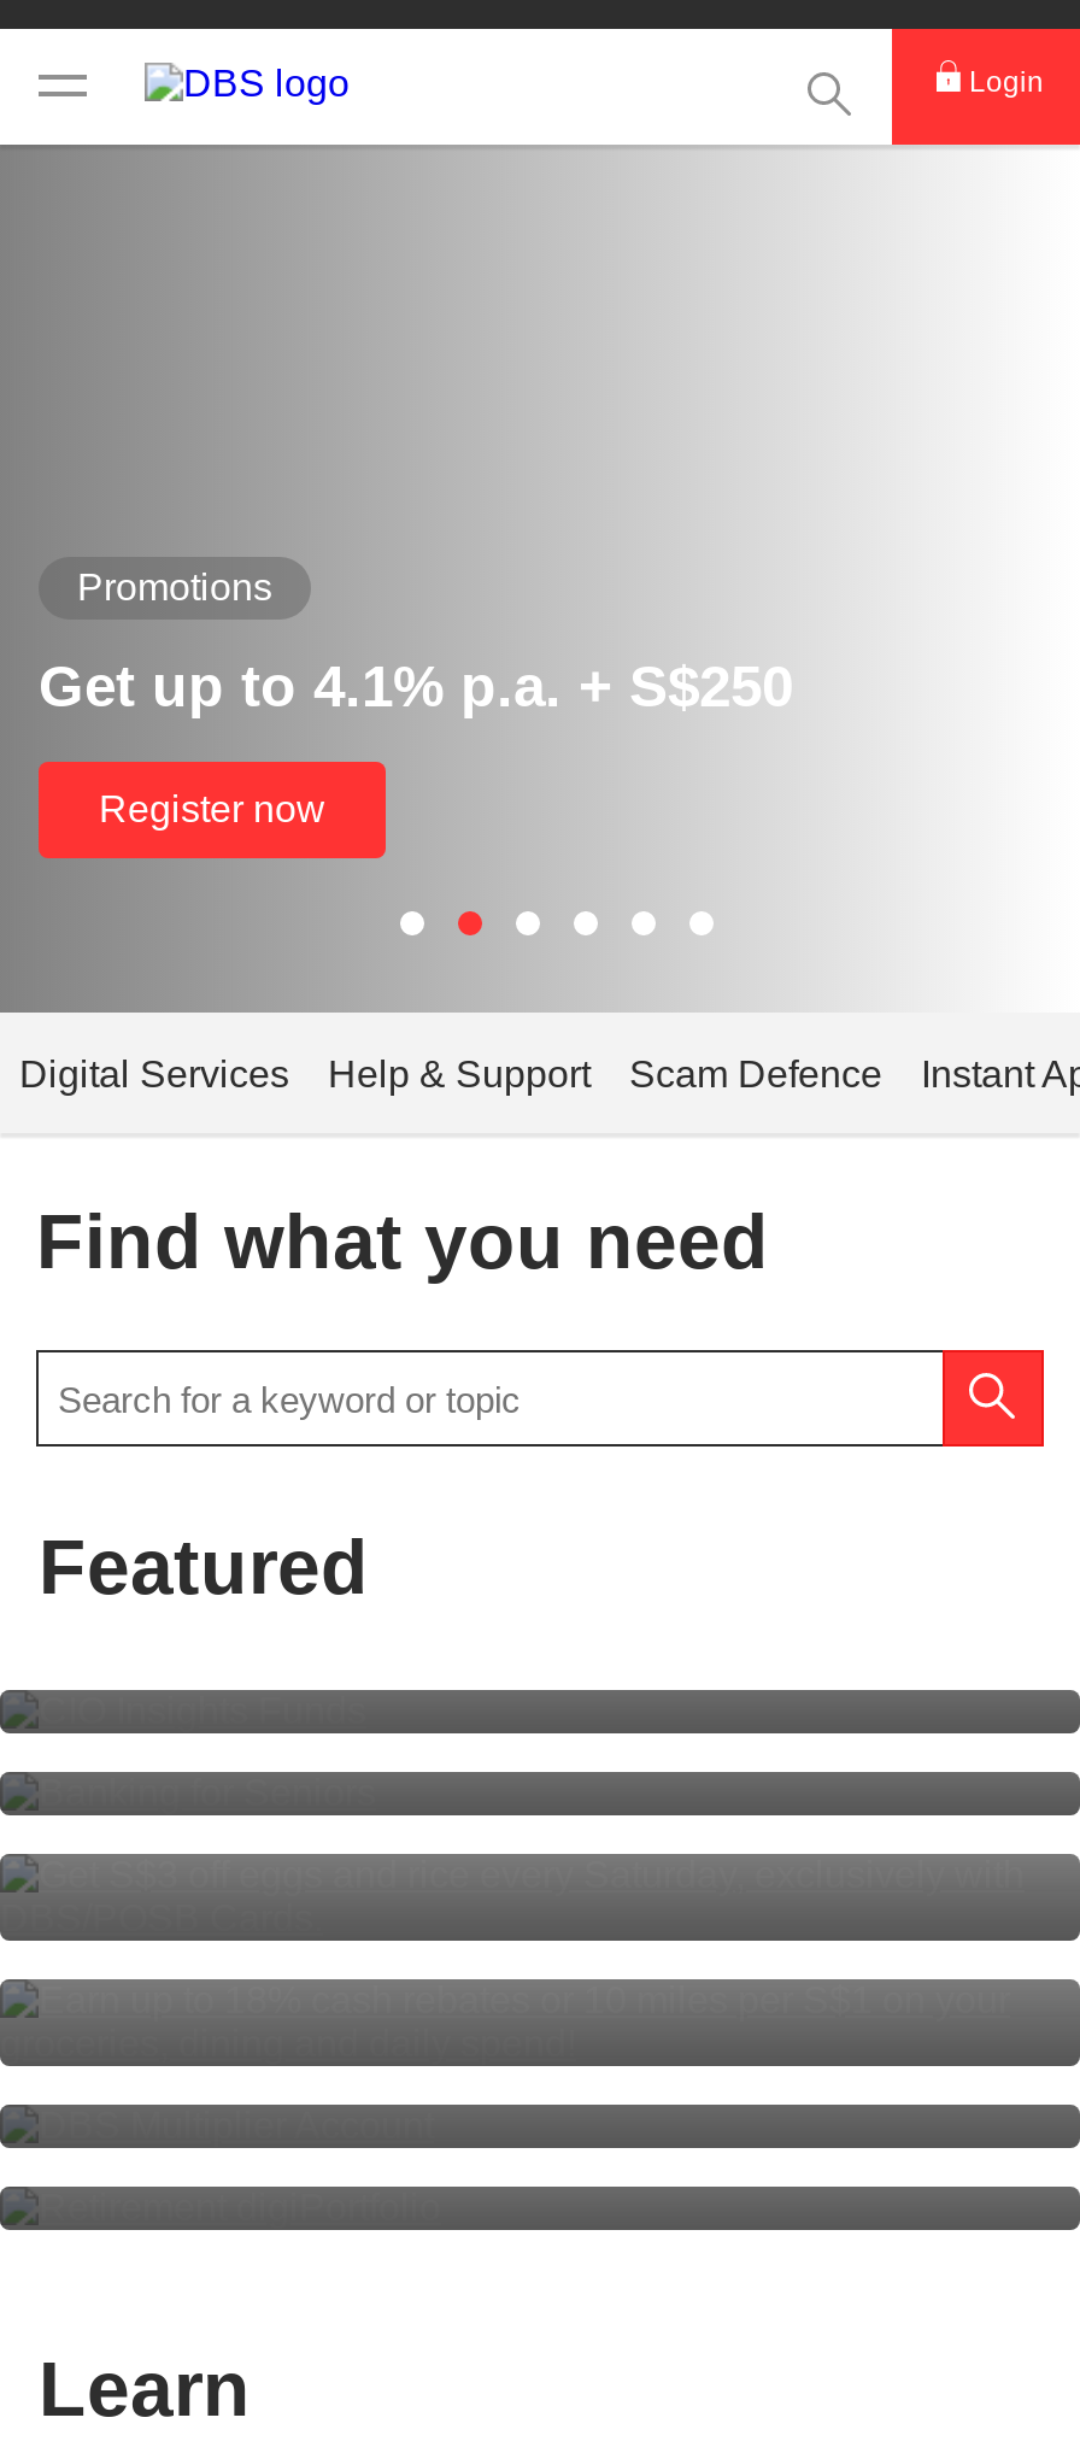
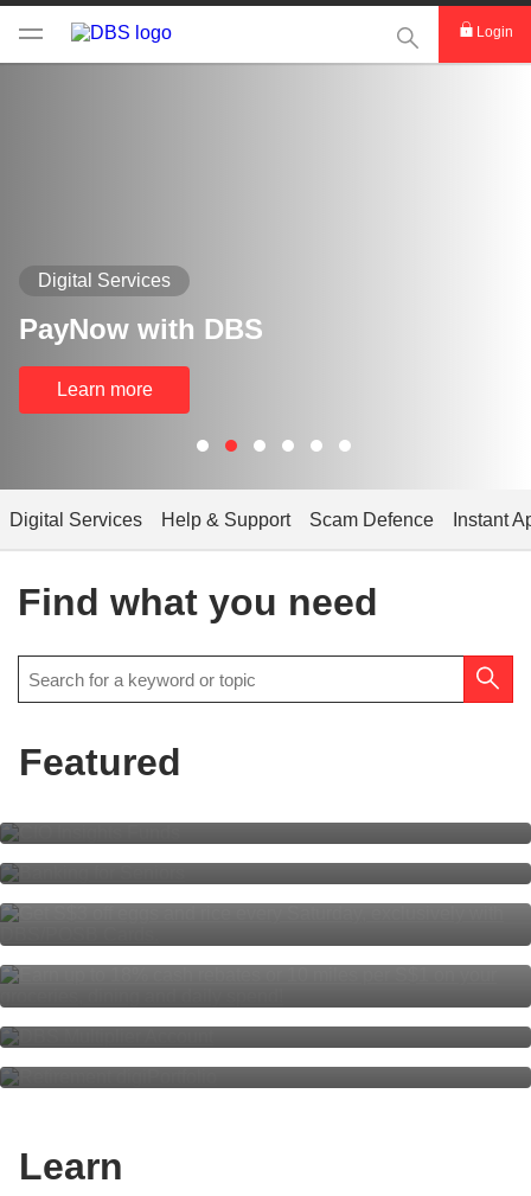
- Promotions
+ Digital Services

- Get up to 4.1% p.a. + S$250
+ PayNow with DBS

- Register now
+ Learn more
